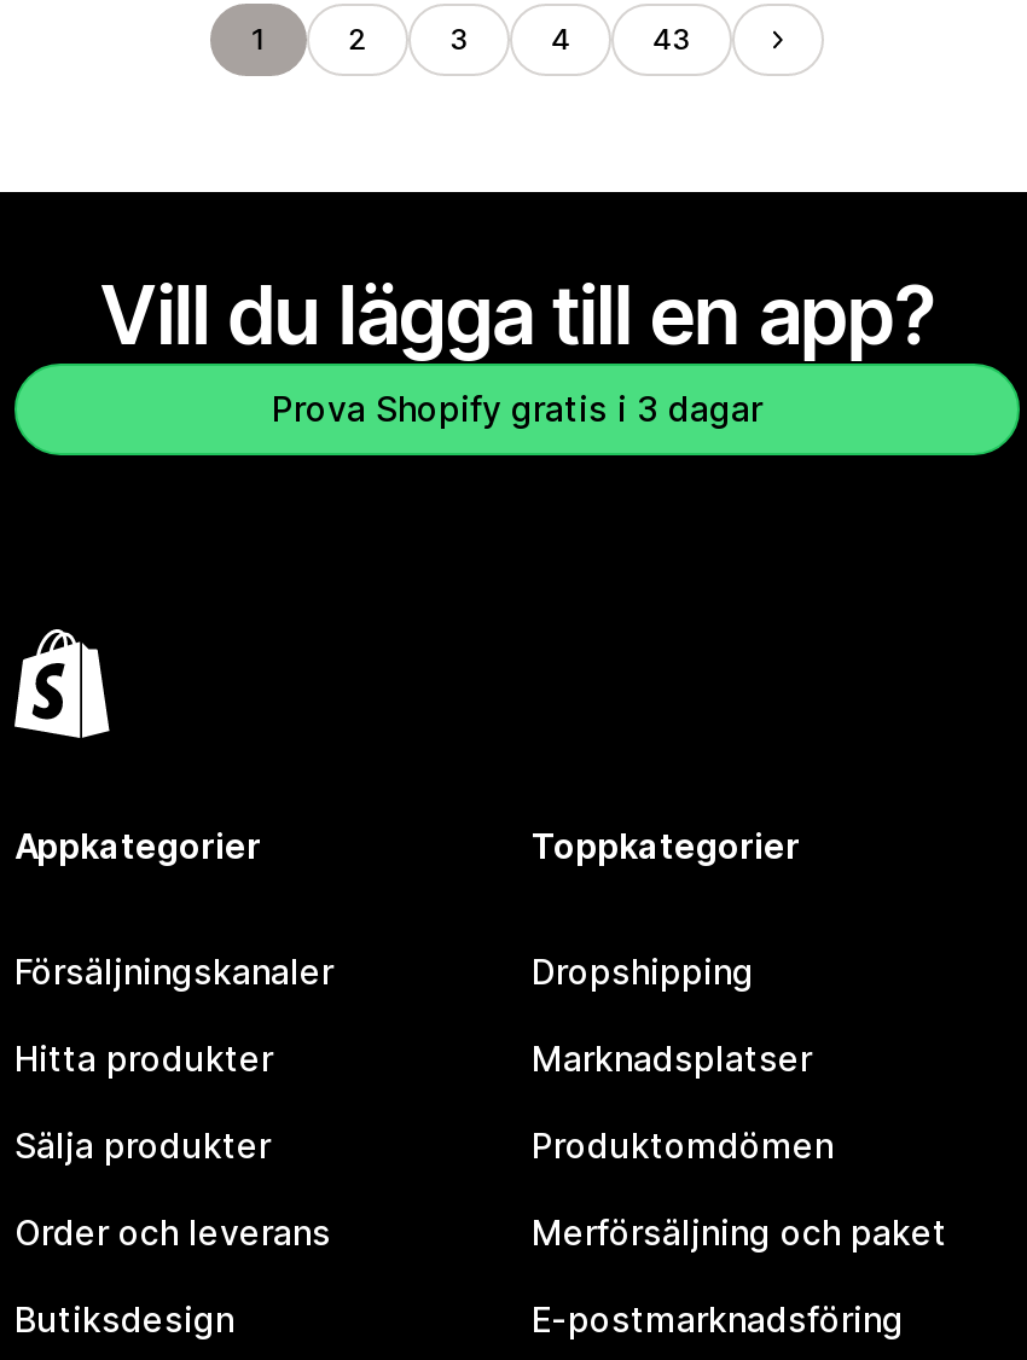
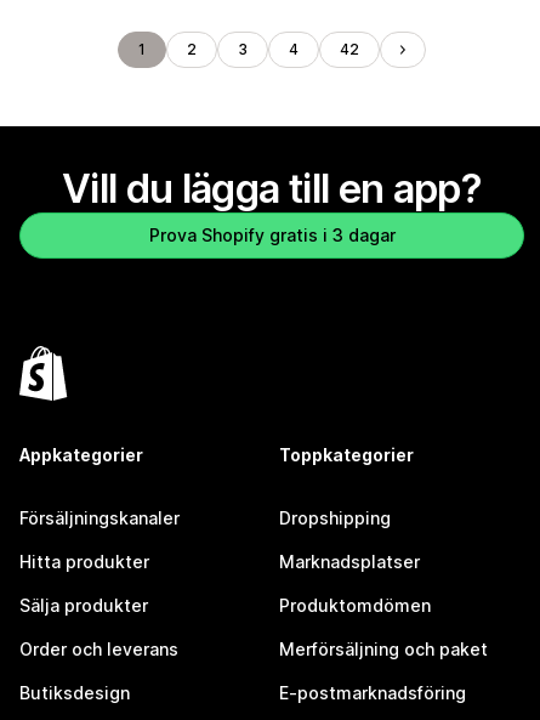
- 43
+ 42
